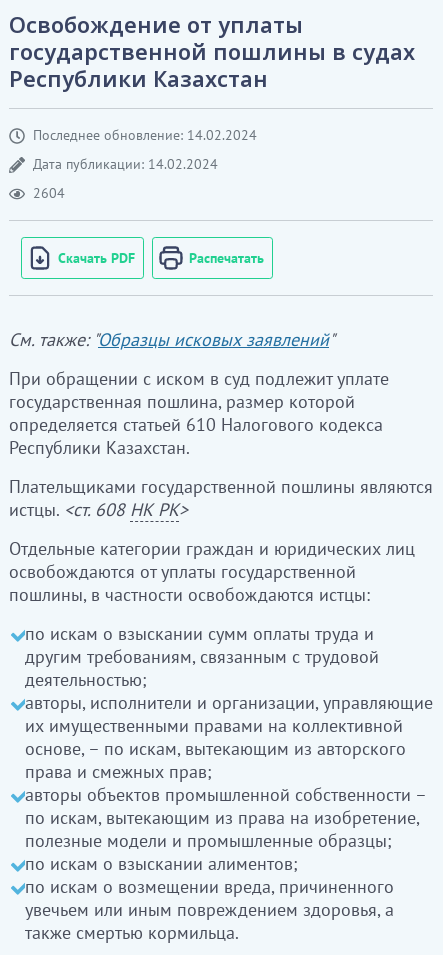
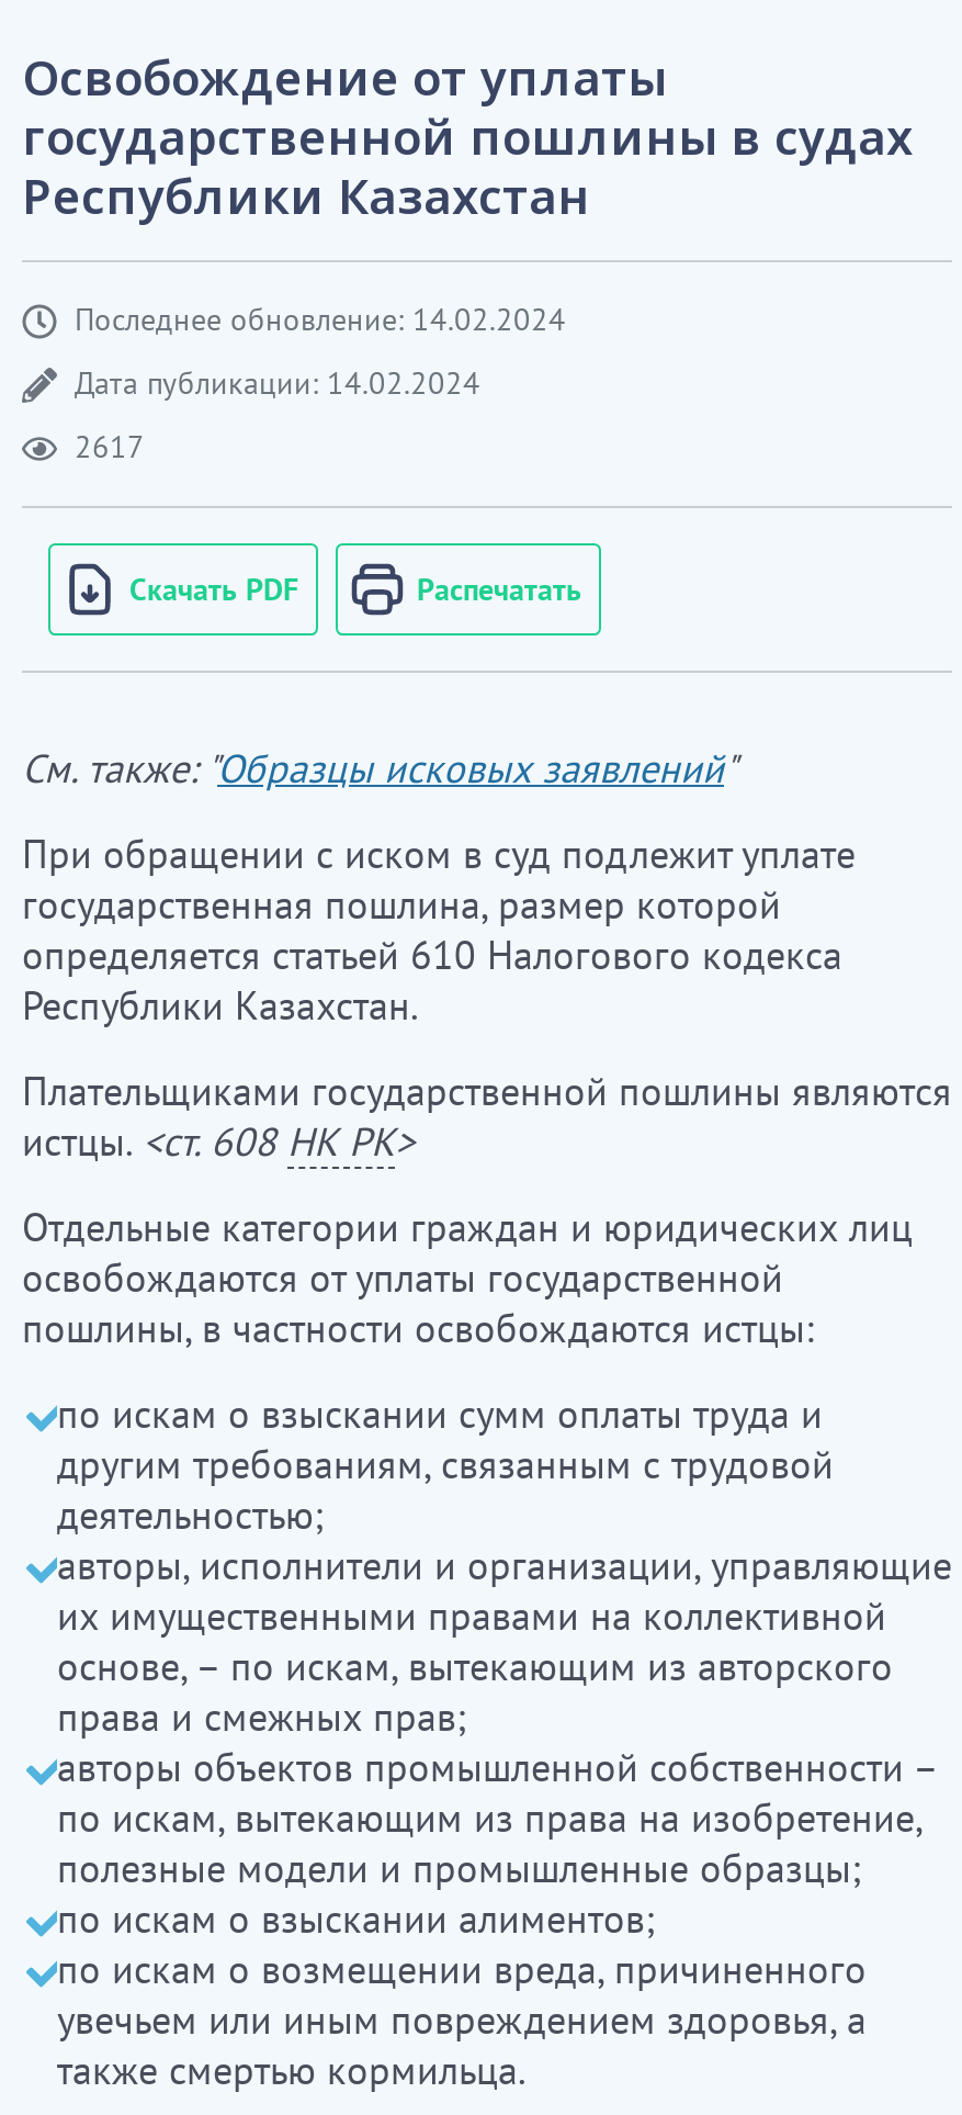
- 2604
+ 2617
